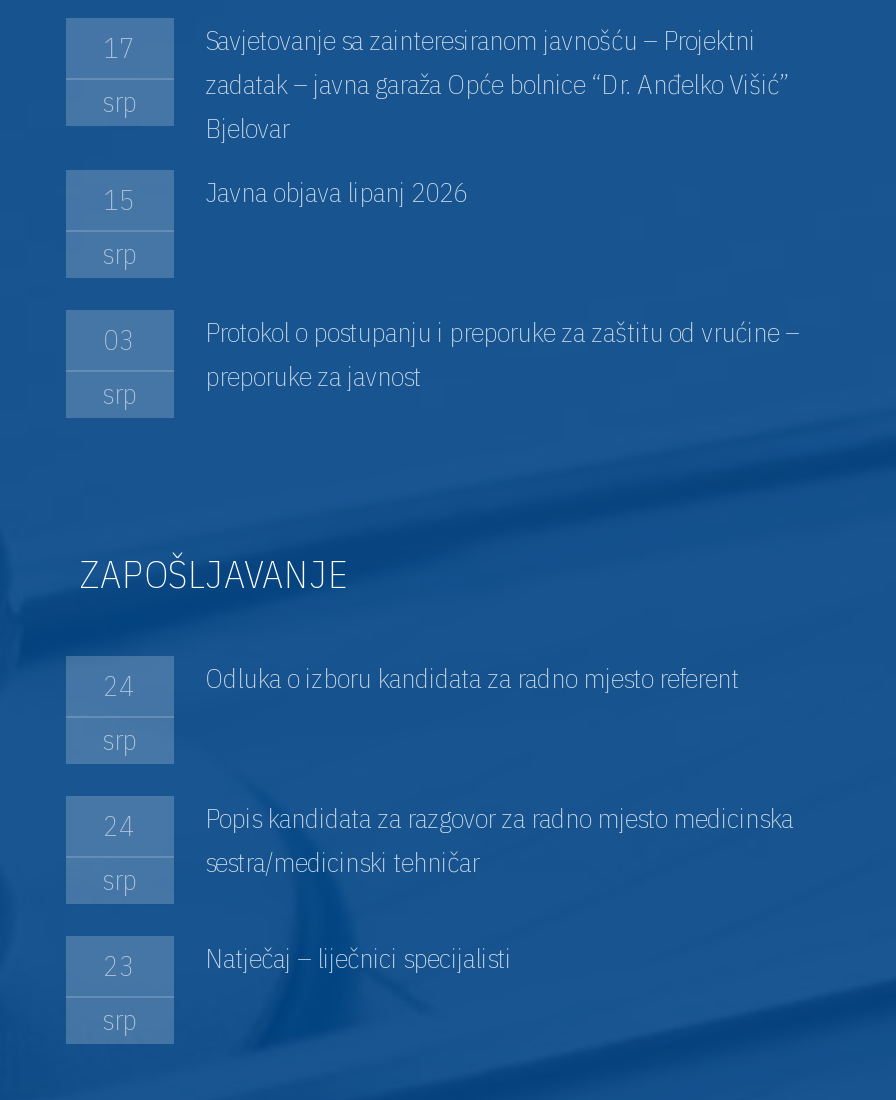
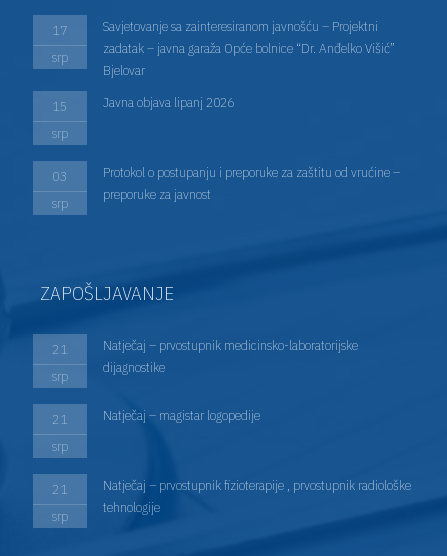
- 24
+ 21

- Odluka o izboru kandidata za radno mjesto referent
+ Natječaj – prvostupnik medicinsko-laboratorijske
+ dijagnostike

- 24
+ 21

- Popis kandidata za razgovor za radno mjesto medicinska
- sestra/medicinski tehničar
+ Natječaj – magistar logopedije

- 23
+ 21

- Natječaj – liječnici specijalisti
+ Natječaj – prvostupnik fizioterapije , prvostupnik radiološke
+ tehnologije
